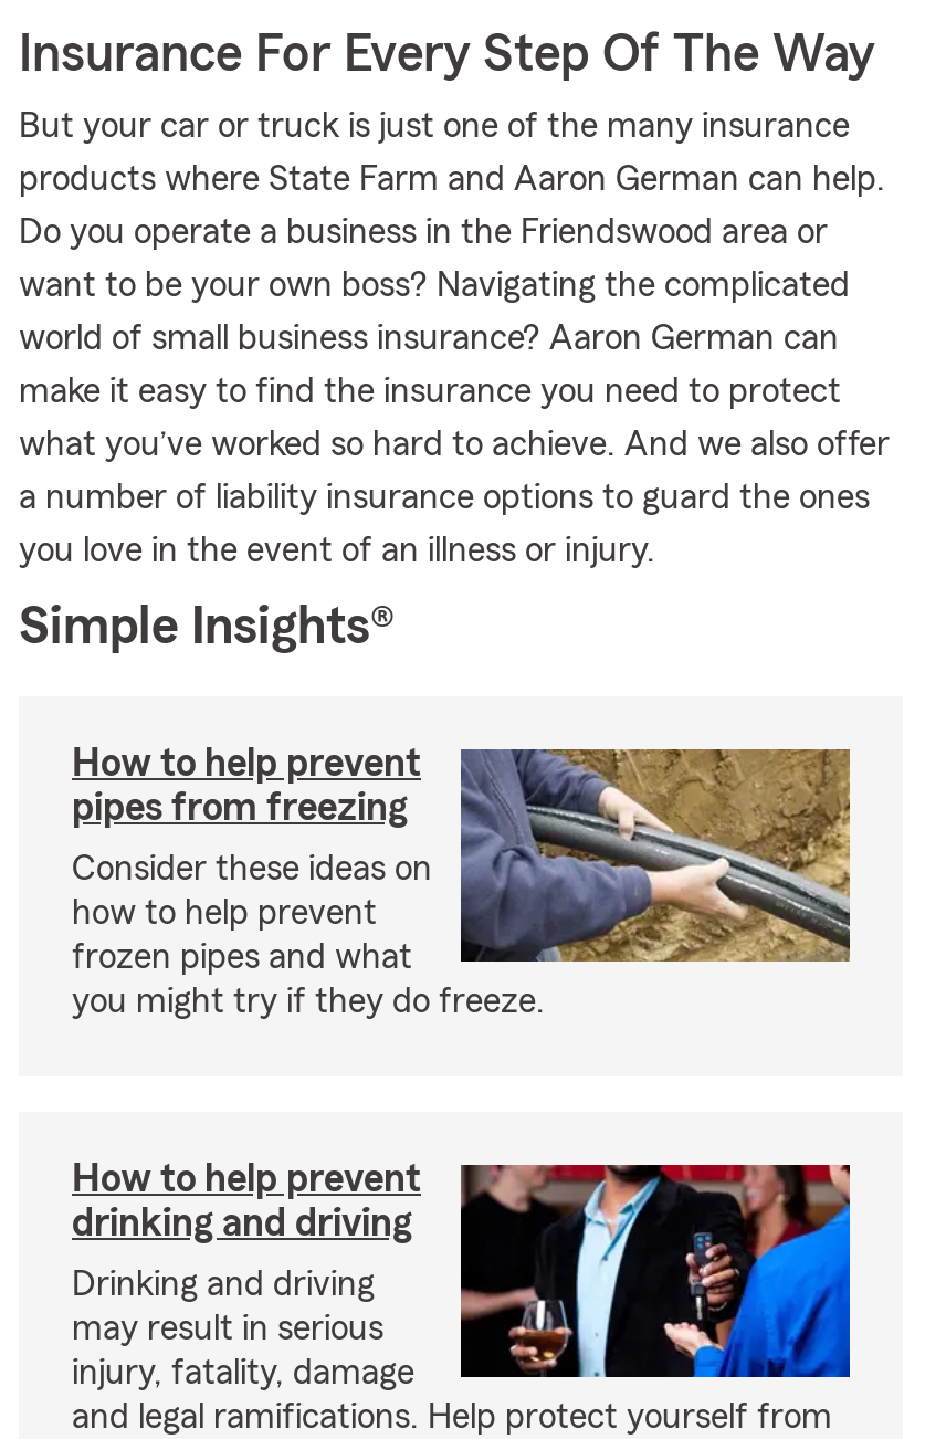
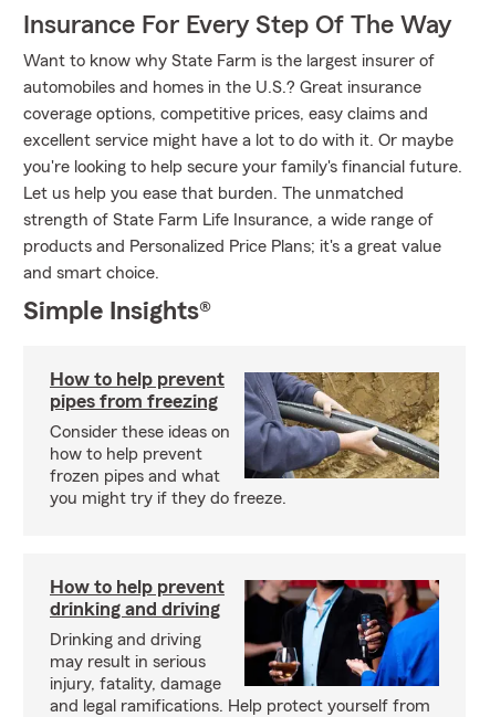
- But your car or truck is just one of the many insurance
+ Want to know why State Farm is the largest insurer of

- products where State Farm and Aaron German can help.
+ automobiles and homes in the U.S.? Great insurance

- Do you operate a business in the Friendswood area or
+ coverage options, competitive prices, easy claims and

- want to be your own boss? Navigating the complicated
+ excellent service might have a lot to do with it. Or maybe

- world of small business insurance? Aaron German can
+ you're looking to help secure your family's financial future.

- make it easy to find the insurance you need to protect
+ Let us help you ease that burden. The unmatched

- what you’ve worked so hard to achieve. And we also offer
+ strength of State Farm Life Insurance, a wide range of

- a number of liability insurance options to guard the ones
+ products and Personalized Price Plans; it's a great value

- you love in the event of an illness or injury.
+ and smart choice.
